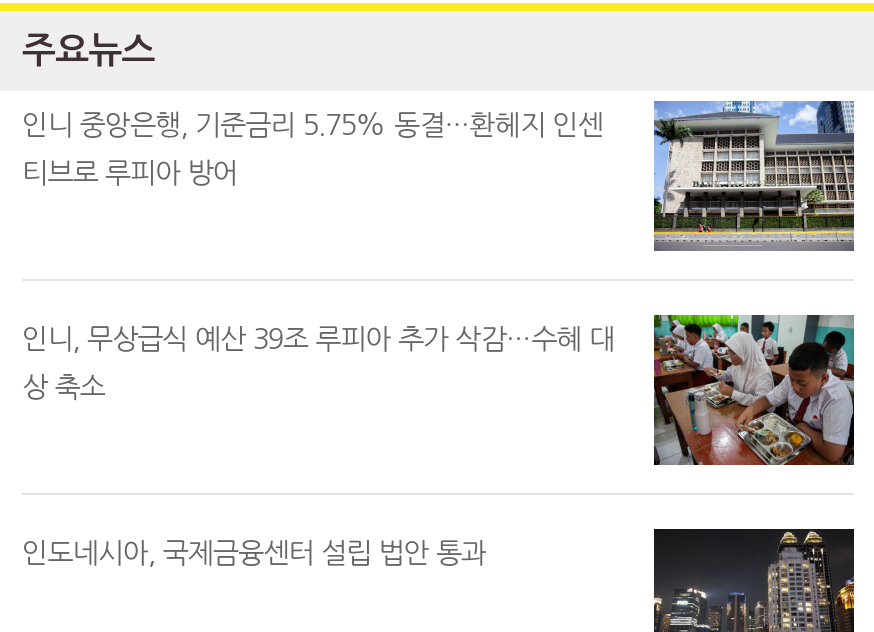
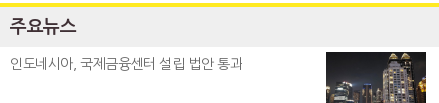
- [image]
- 인니 중앙은행, 기준금리 5.75% 동결…환헤지 인센
- 티브로 루피아 방어

- [image]
- 인니, 무상급식 예산 39조 루피아 추가 삭감…수혜 대
- 상 축소
